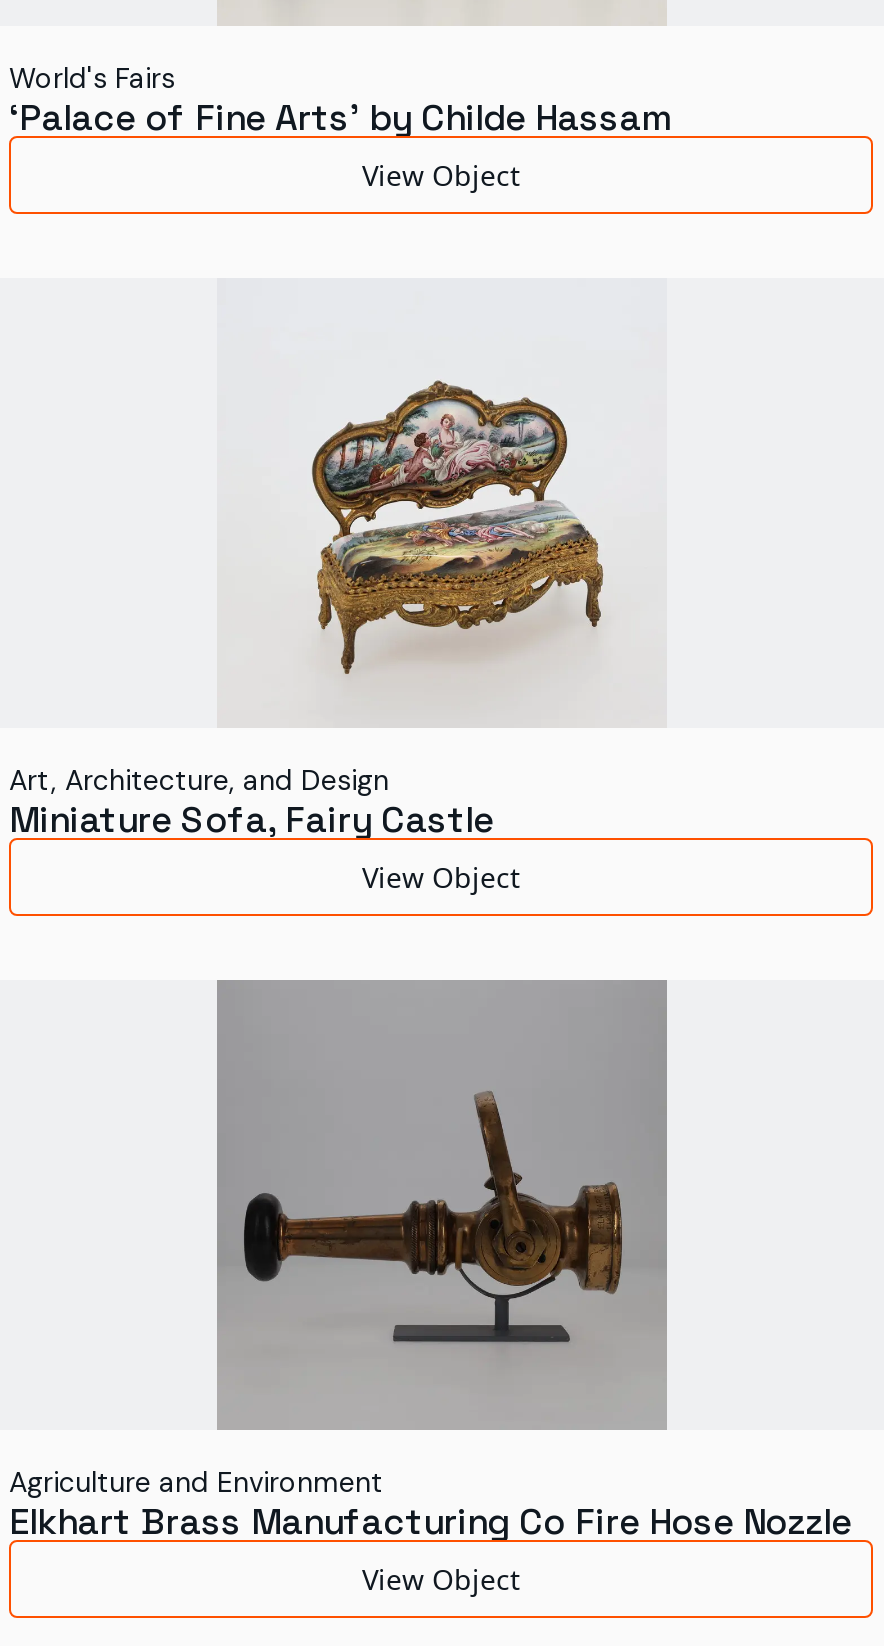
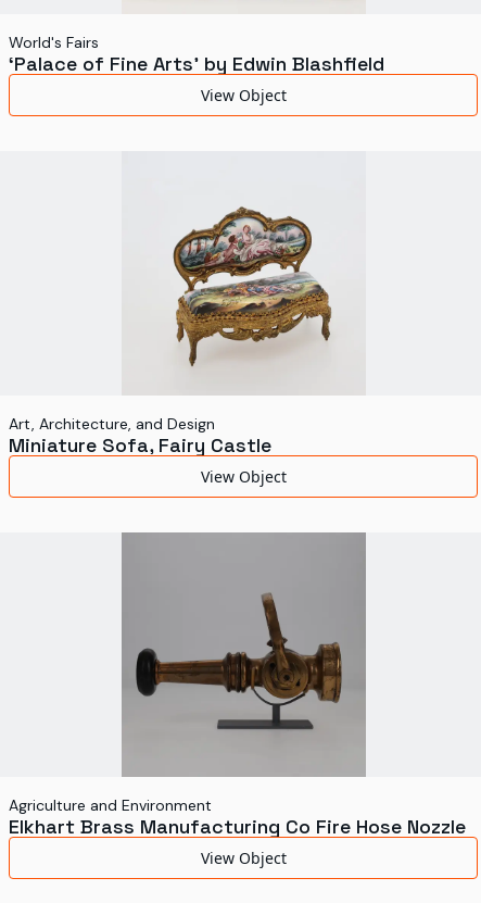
- ‘Palace of Fine Arts’ by Childe Hassam
+ ‘Palace of Fine Arts’ by Edwin Blashfield
